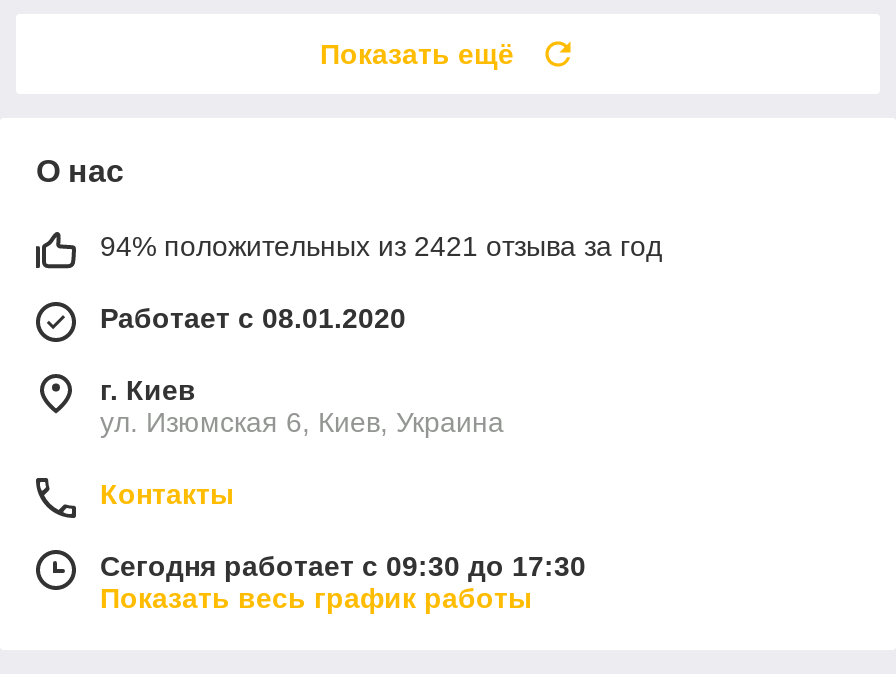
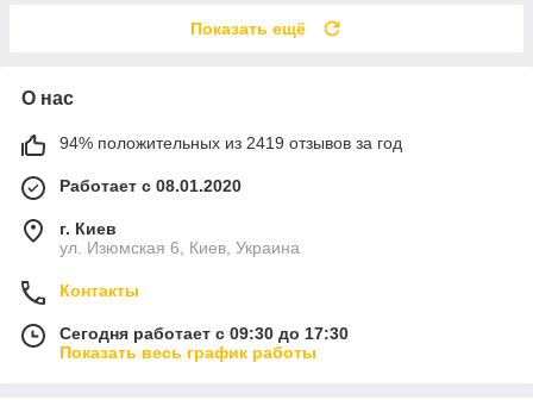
- 94% положительных из 2421 отзыва за год
+ 94% положительных из 2419 отзывов за год
